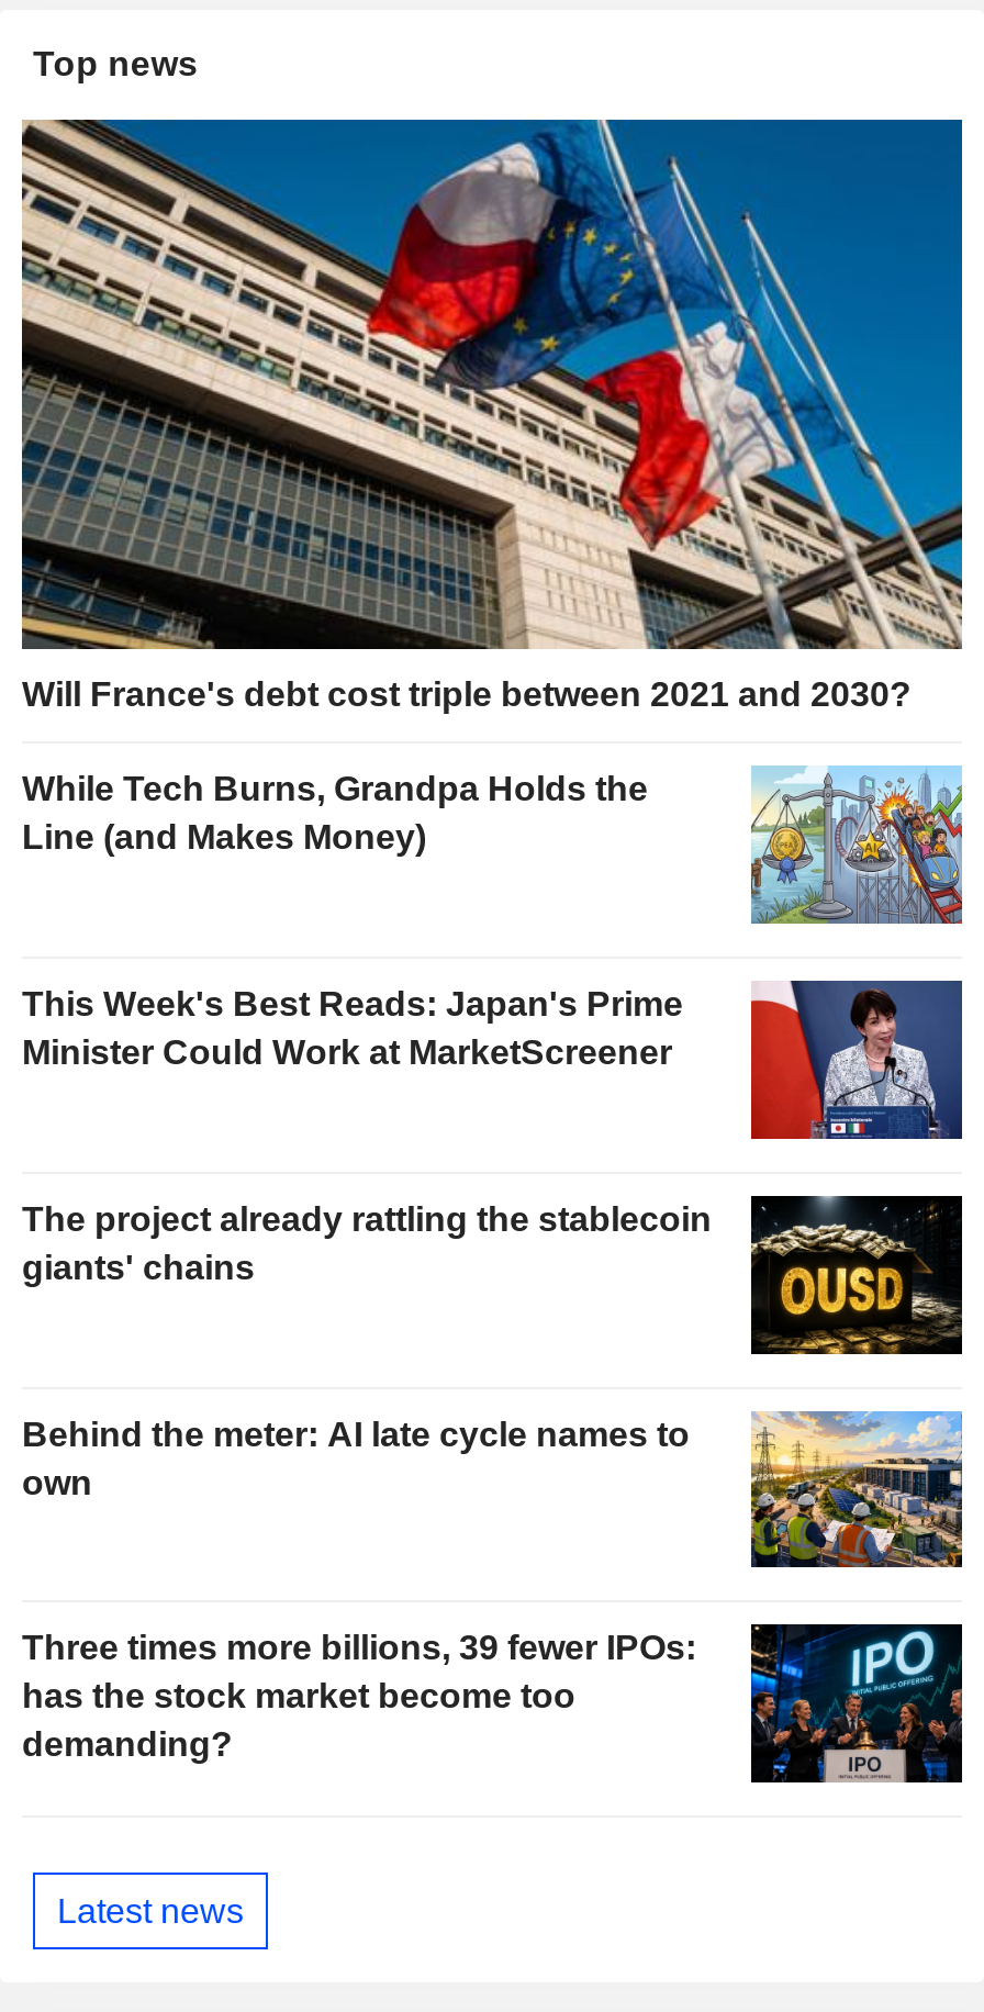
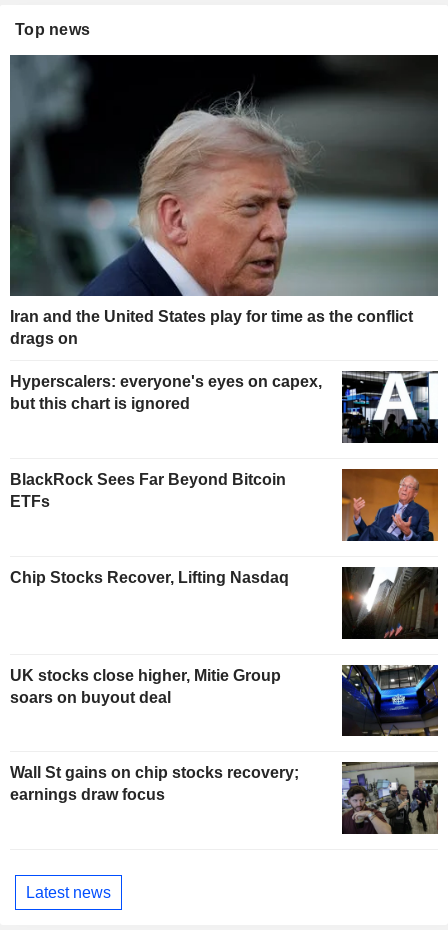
- [image]
- Will France's debt cost triple between 2021 and 2030?
+ [image]
+ Iran and the United States play for time as the conflict
+ drags on

- While Tech Burns, Grandpa Holds the
- Line (and Makes Money)
+ Hyperscalers: everyone's eyes on capex,
+ but this chart is ignored

- [image]
+ [image]

- This Week's Best Reads: Japan's Prime
- Minister Could Work at MarketScreener
+ BlackRock Sees Far Beyond Bitcoin
+ ETFs

- [image]
+ [image]

- The project already rattling the stablecoin
- giants' chains
+ Chip Stocks Recover, Lifting Nasdaq

- [image]
+ [image]

- Behind the meter: AI late cycle names to
- own
+ UK stocks close higher, Mitie Group
+ soars on buyout deal

- [image]
+ [image]

- Three times more billions, 39 fewer IPOs:
- has the stock market become too
- demanding?
+ Wall St gains on chip stocks recovery;
+ earnings draw focus

- [image]
+ [image]
